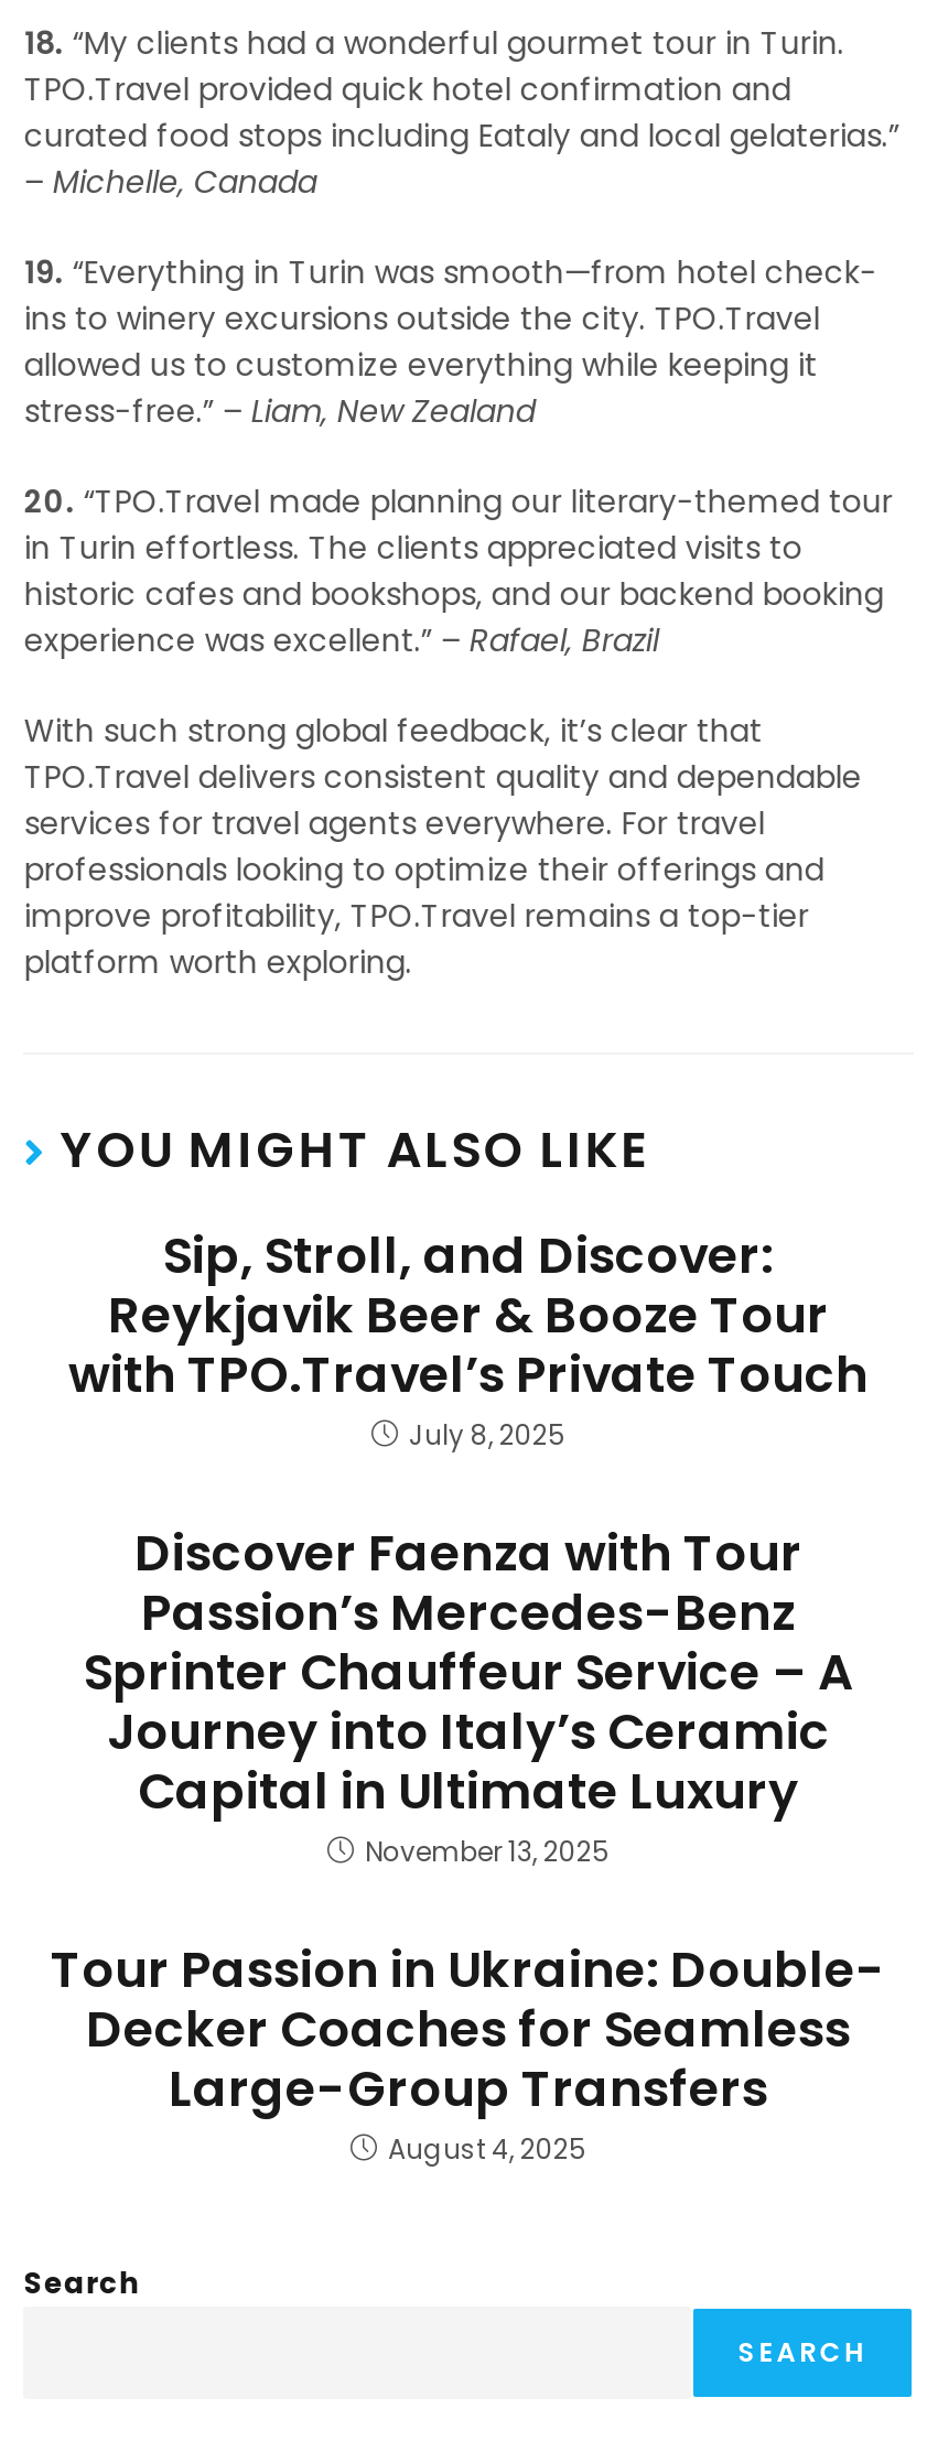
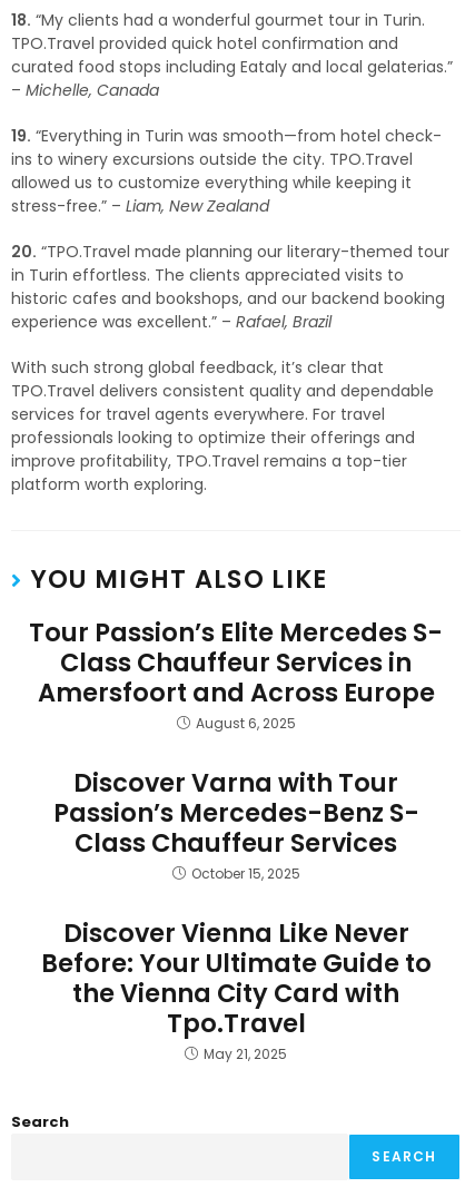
- Sip, Stroll, and Discover:
- Reykjavik Beer & Booze Tour
- with TPO.Travel’s Private Touch
- July 8, 2025
+ Tour Passion’s Elite Mercedes S-
+ Class Chauffeur Services in
+ Amersfoort and Across Europe
+ August 6, 2025

- Discover Faenza with Tour
- Passion’s Mercedes-Benz
- Sprinter Chauffeur Service – A
- Journey into Italy’s Ceramic
- Capital in Ultimate Luxury
- November 13, 2025
+ Discover Varna with Tour
+ Passion’s Mercedes-Benz S-
+ Class Chauffeur Services
+ October 15, 2025

- Tour Passion in Ukraine: Double-
- Decker Coaches for Seamless
- Large-Group Transfers
- August 4, 2025
+ Discover Vienna Like Never
+ Before: Your Ultimate Guide to
+ the Vienna City Card with
+ Tpo.Travel
+ May 21, 2025
